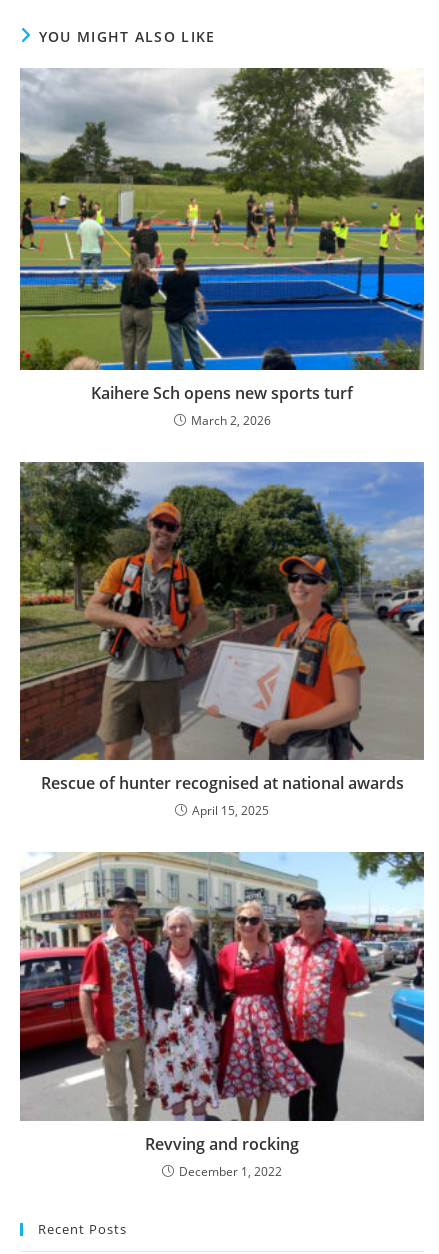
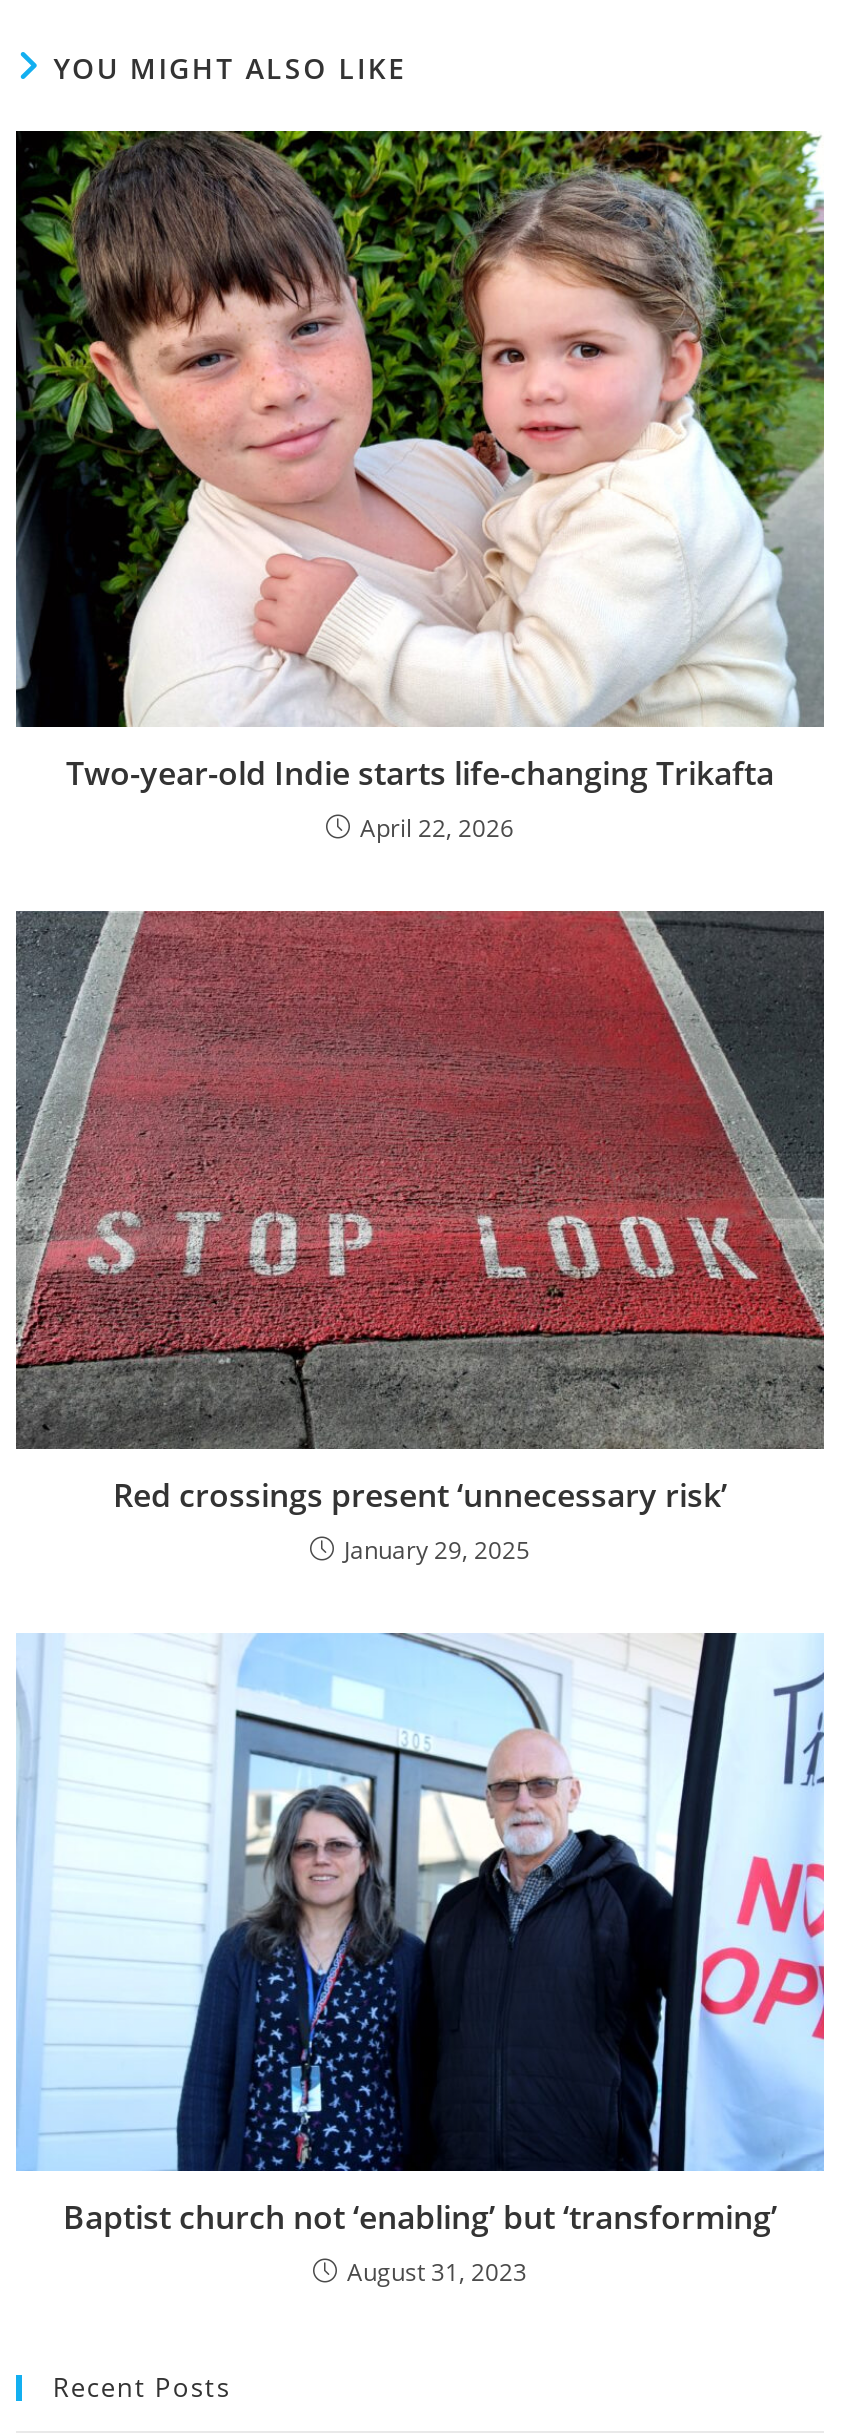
- [image]
- Kaihere Sch opens new sports turf
- March 2, 2026
+ [image]
+ Two-year-old Indie starts life-changing Trikafta
+ April 22, 2026

- [image]
- Rescue of hunter recognised at national awards
- April 15, 2025
+ [image]
+ Red crossings present ‘unnecessary risk’
+ January 29, 2025

- [image]
- Revving and rocking
- December 1, 2022
+ [image]
+ Baptist church not ‘enabling’ but ‘transforming’
+ August 31, 2023
